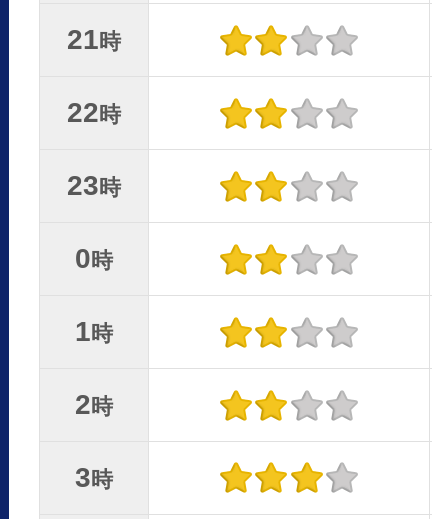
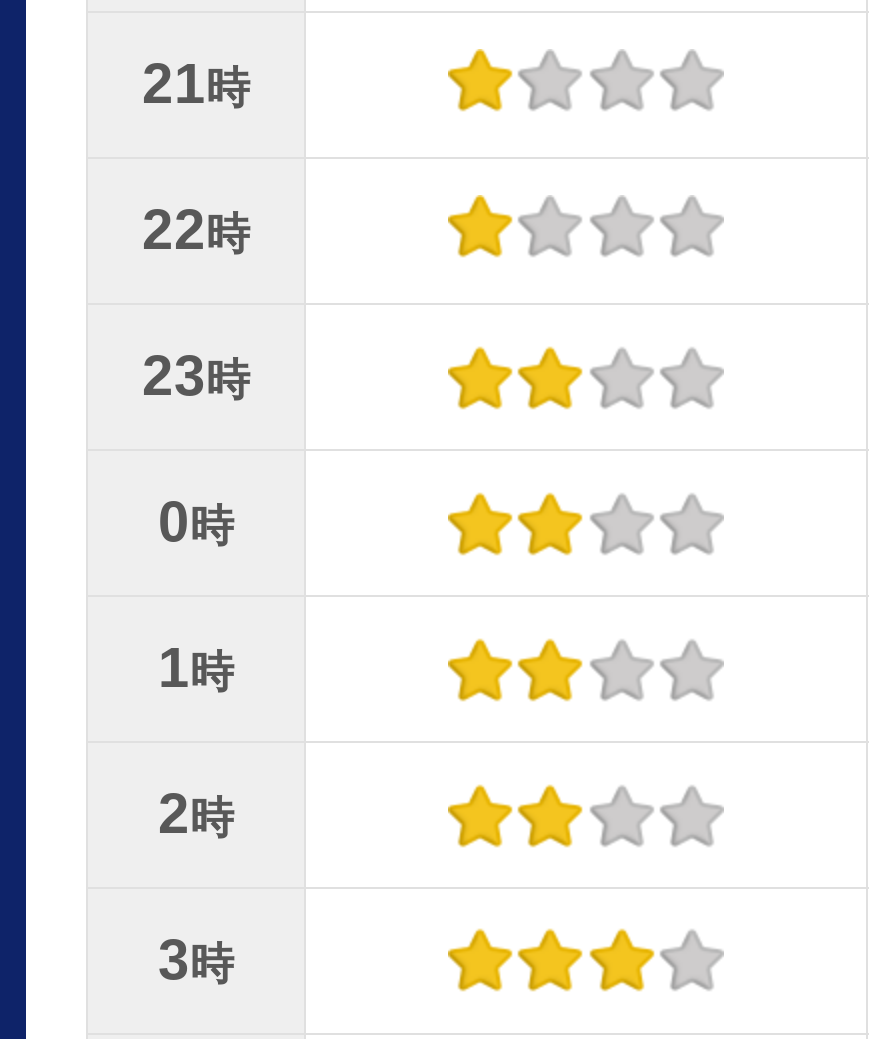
- [image]
+ [image]

- [image]
+ [image]
